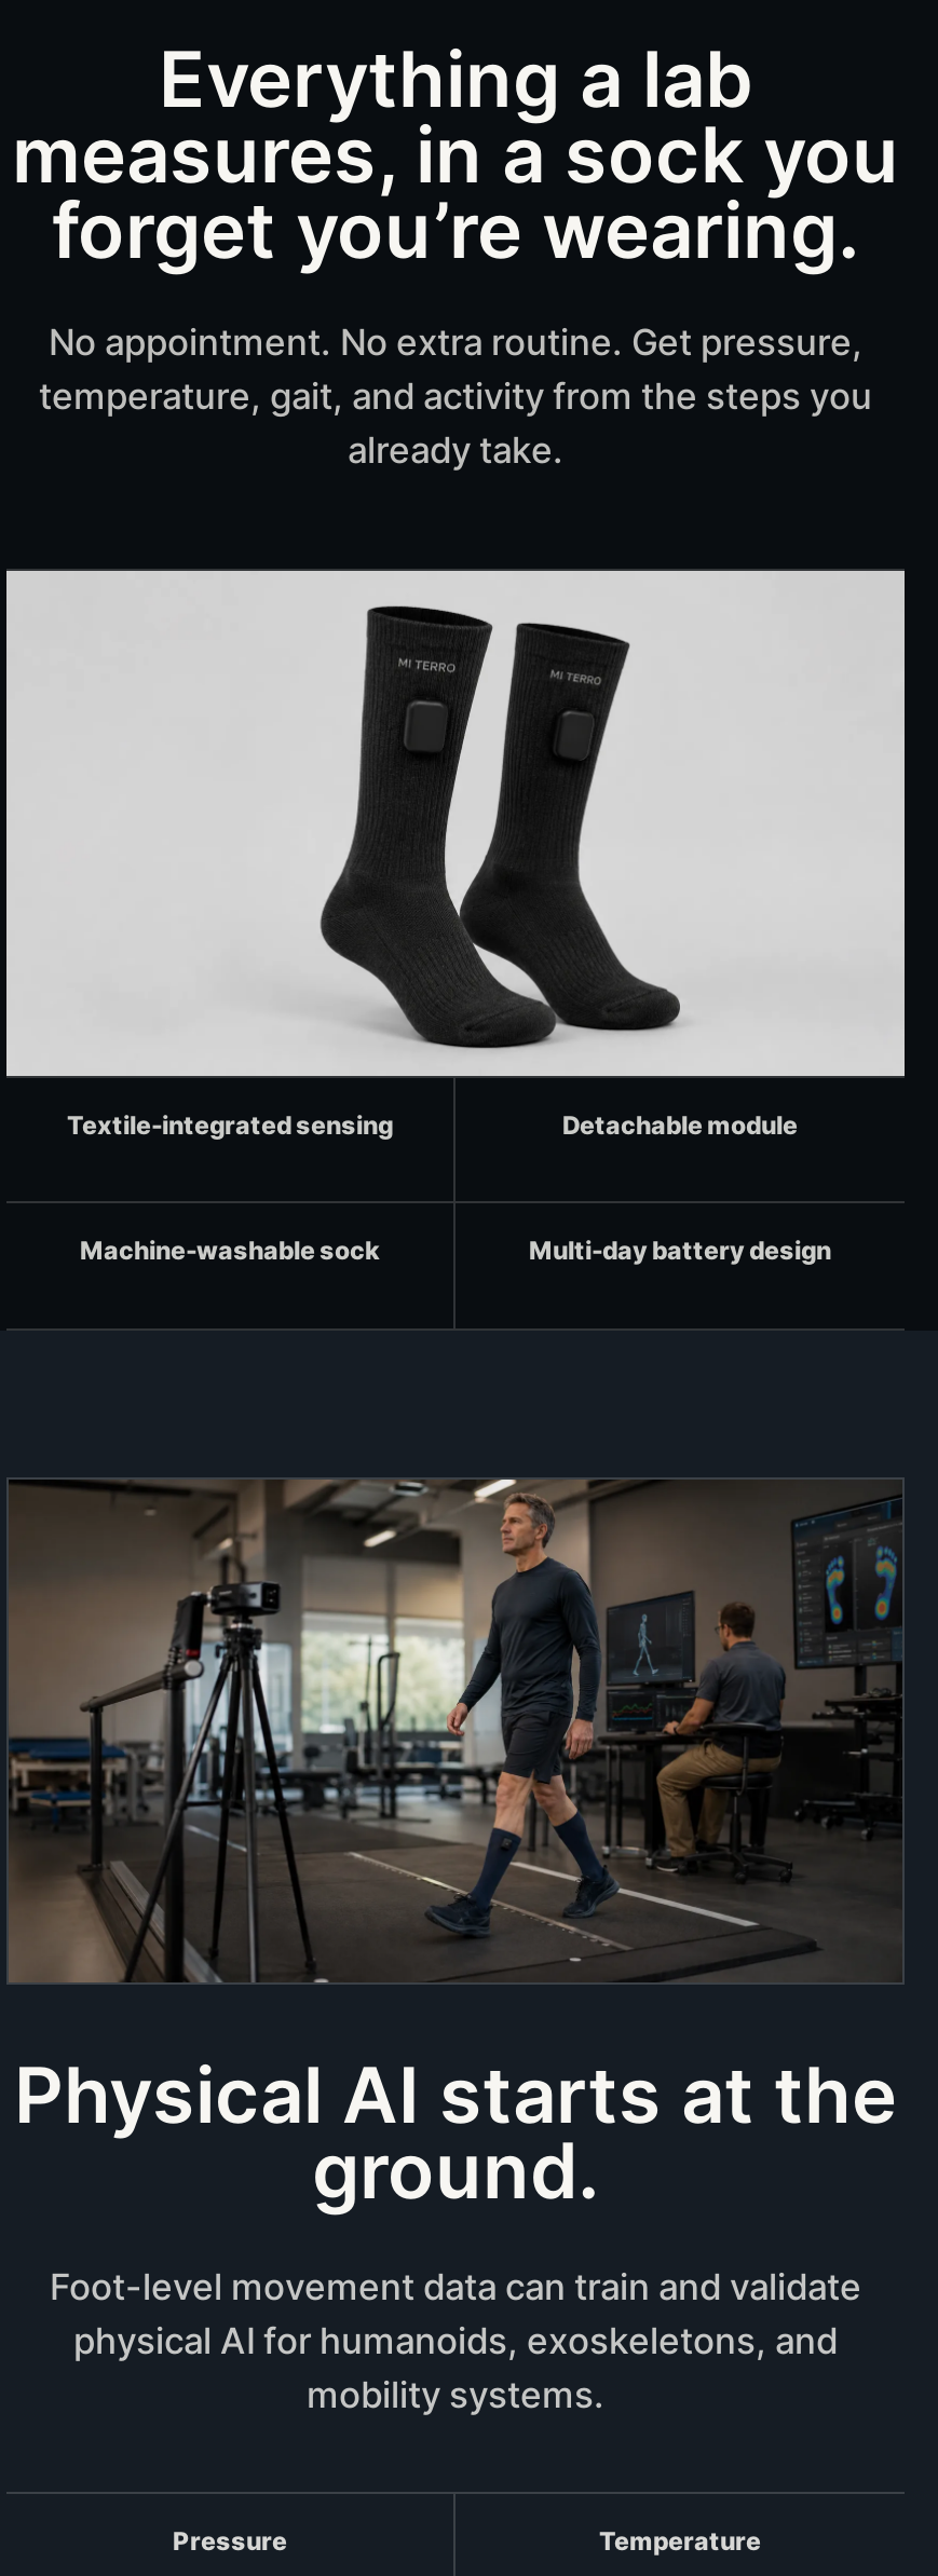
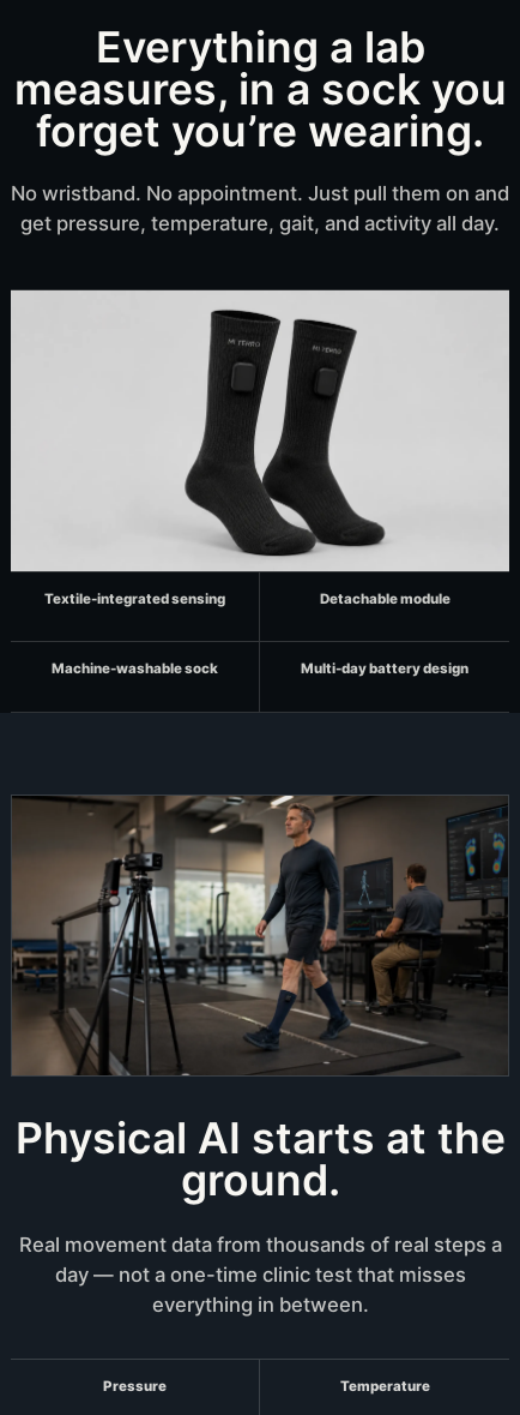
- No appointment. No extra routine. Get pressure,
- temperature, gait, and activity from the steps you
- already take.
+ No wristband. No appointment. Just pull them on and
+ get pressure, temperature, gait, and activity all day.

- Foot-level movement data can train and validate
- physical AI for humanoids, exoskeletons, and
- mobility systems.
+ Real movement data from thousands of real steps a
+ day — not a one-time clinic test that misses
+ everything in between.
